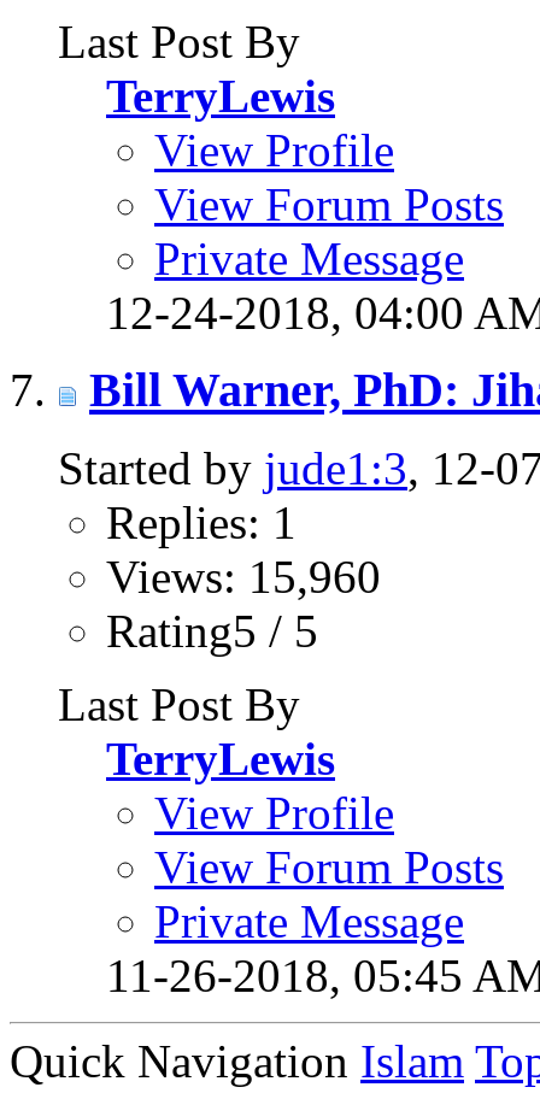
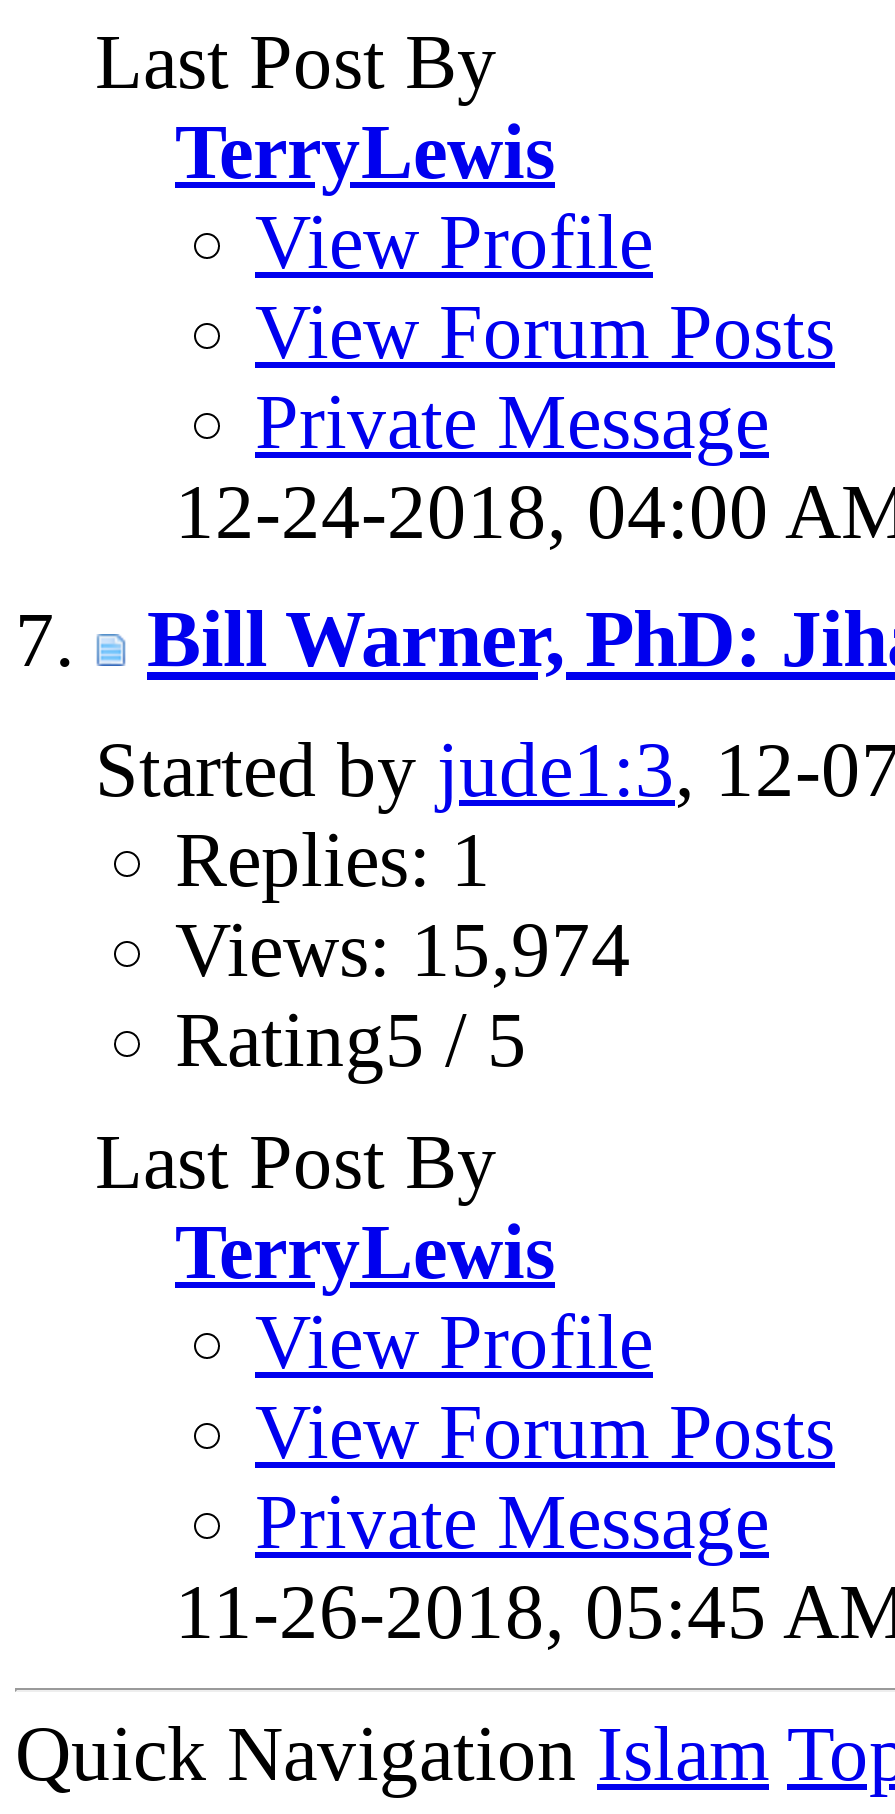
- Views: 15,960
+ Views: 15,974
